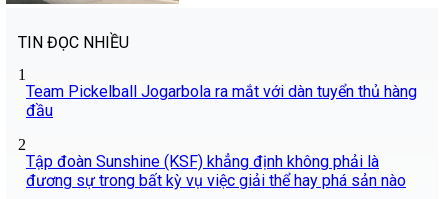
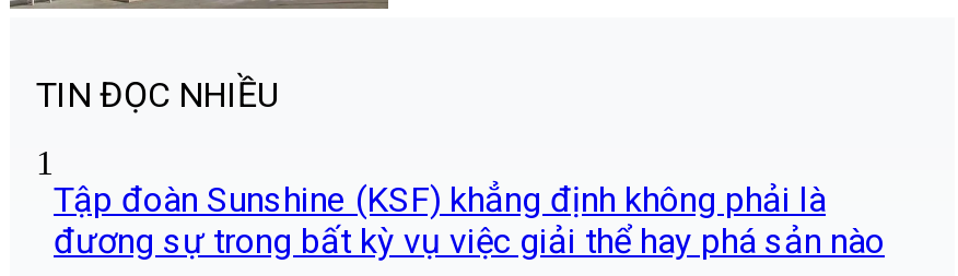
- Team Pickelball Jogarbola ra mắt với dàn tuyển thủ hàng
- đầu
- 2
